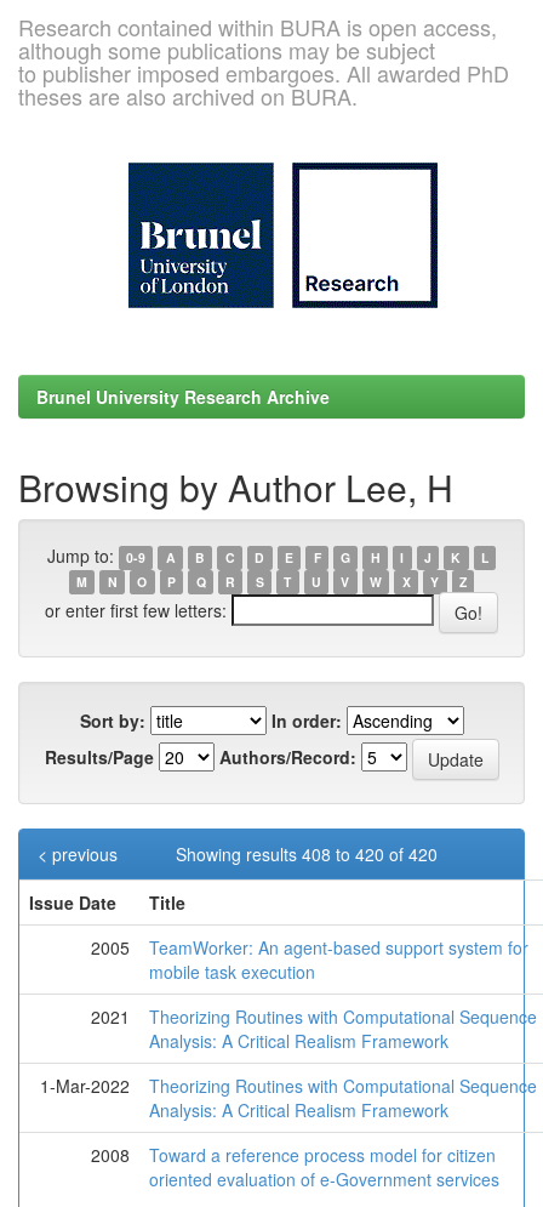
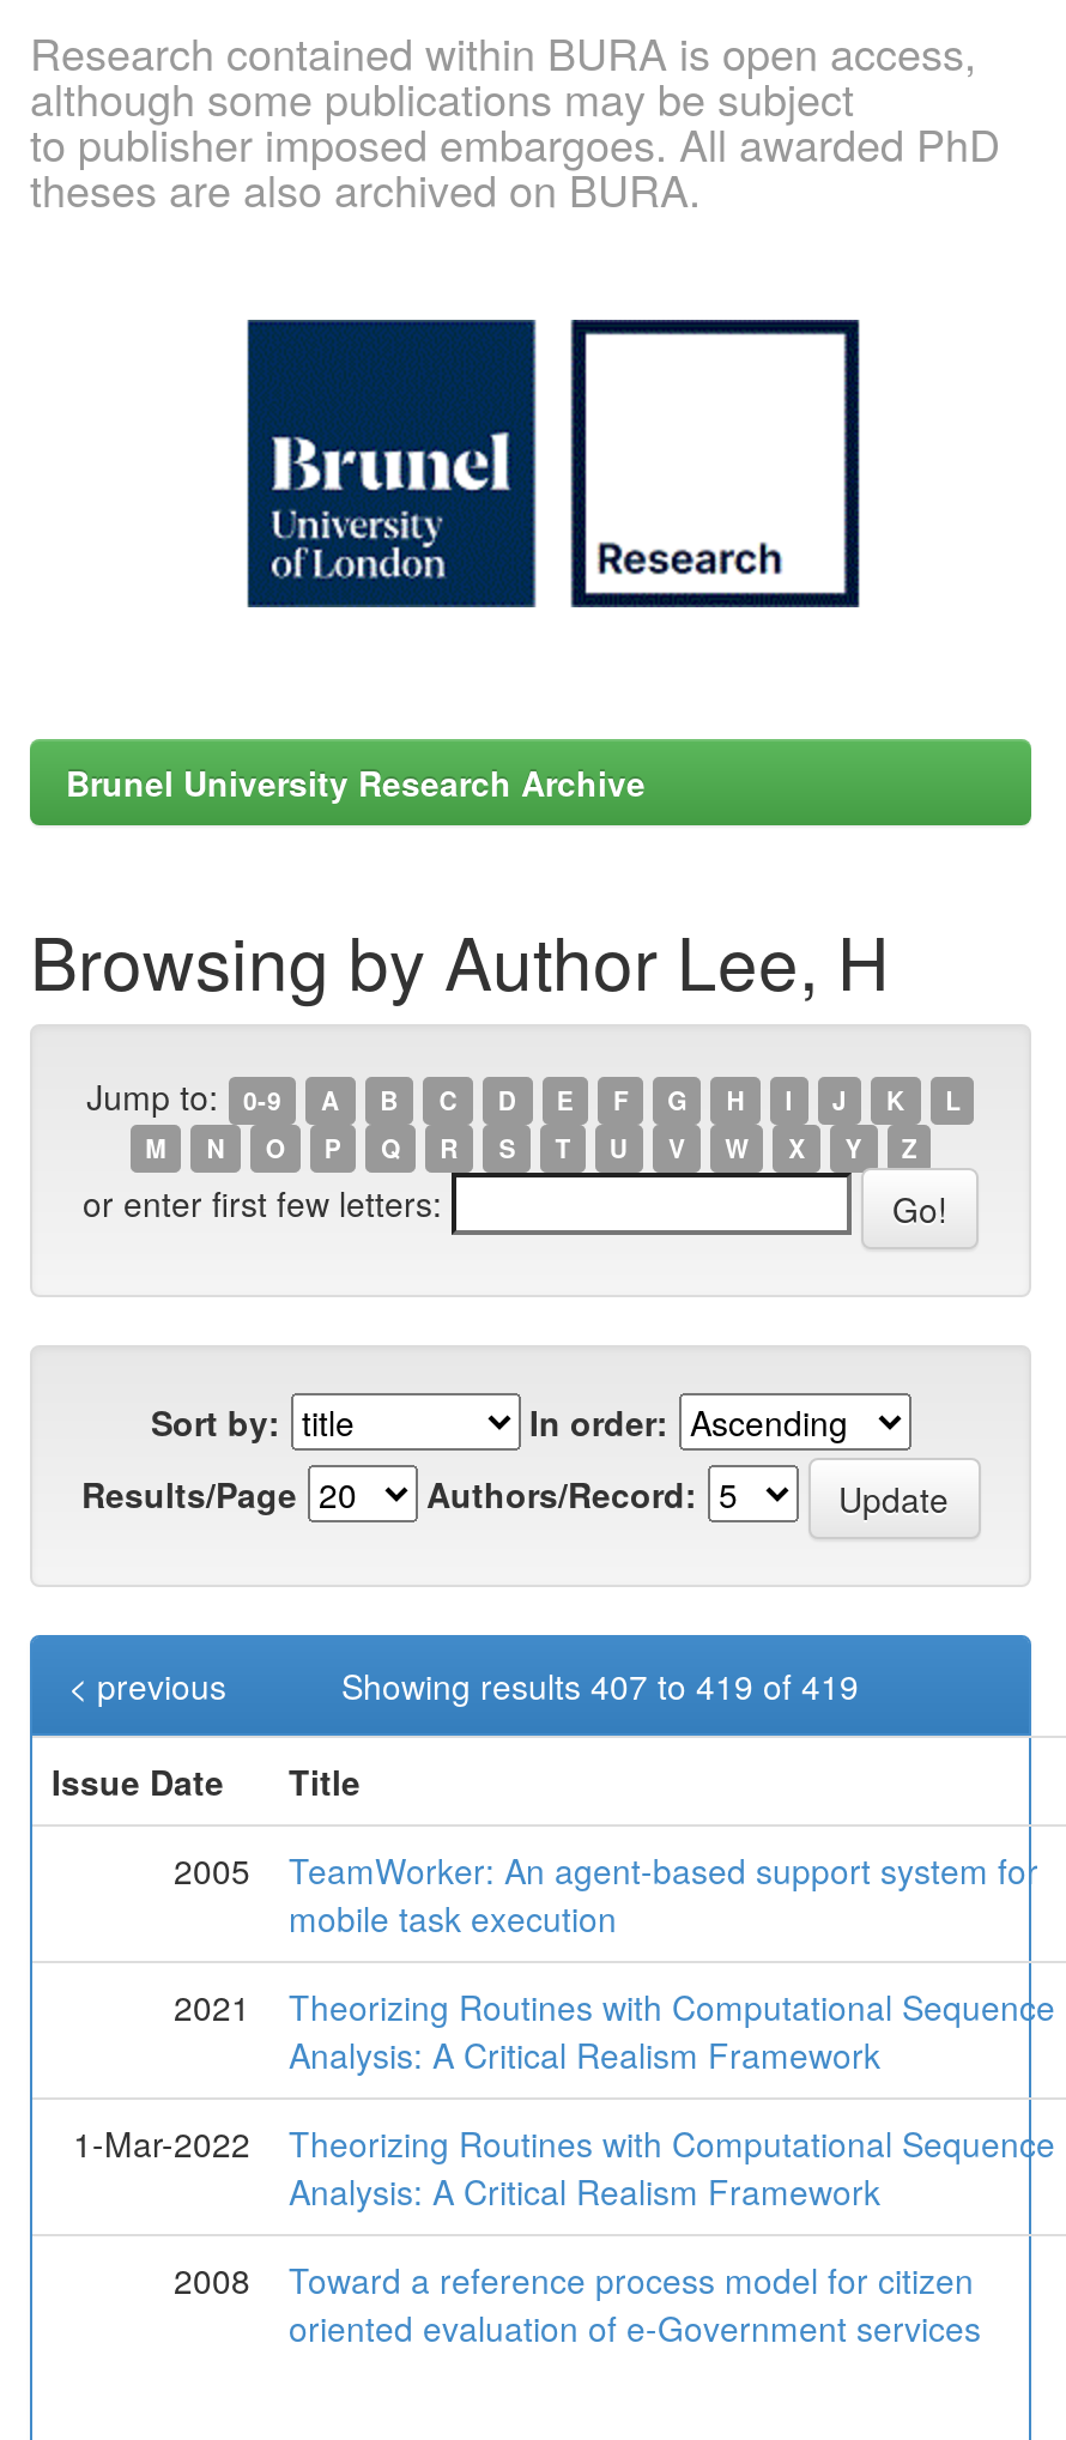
- Showing results 408 to 420 of 420
+ Showing results 407 to 419 of 419
